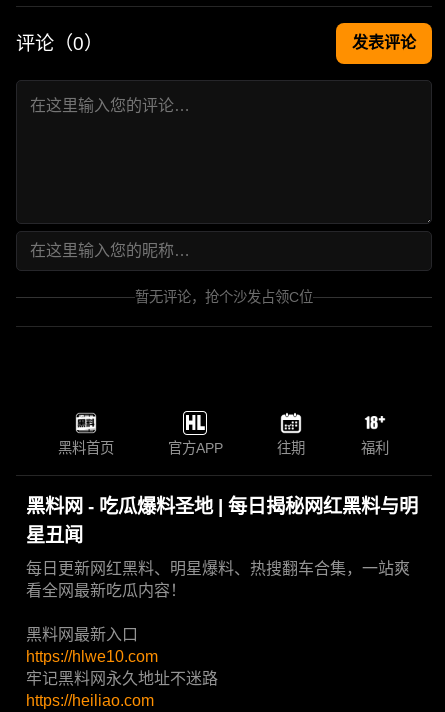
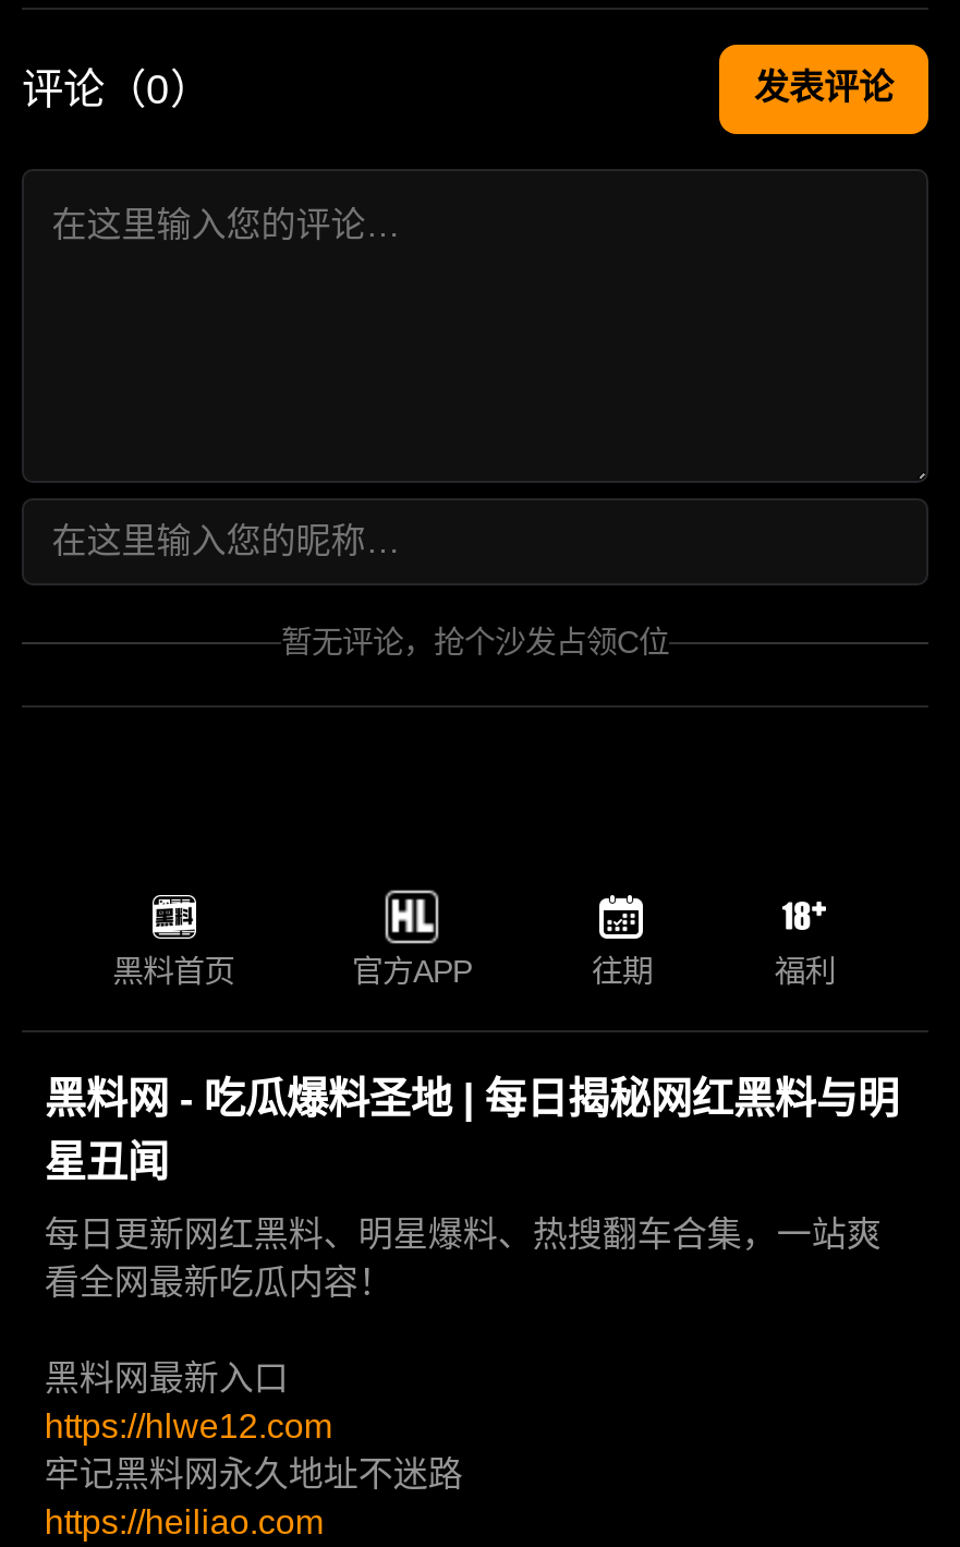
- https://hlwe10.com
+ https://hlwe12.com
